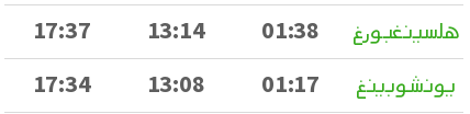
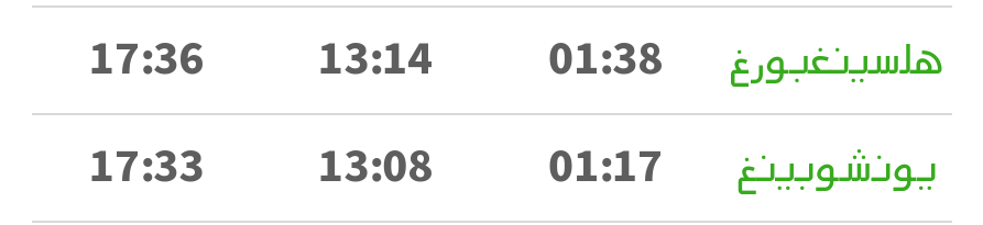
- هلسينغبورغ 01:38 13:14 17:37
+ هلسينغبورغ 01:38 13:14 17:36

- 17:34
+ 17:33
